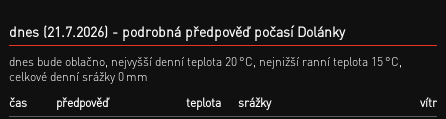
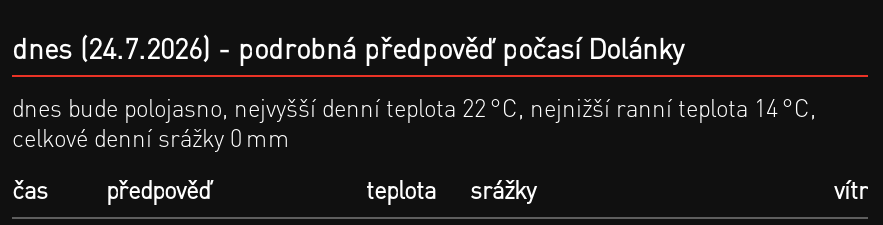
- dnes (21.7.2026) podrobná předpověď počasí Dolánky
+ dnes (24.7.2026) podrobná předpověď počasí Dolánky

- dnes bude oblačno, nejvyšší denní teplota 20 °C, nejnižší ranní teplota 15 °C,
+ dnes bude polojasno, nejvyšší denní teplota 22 °C, nejnižší ranní teplota 14 °C,
